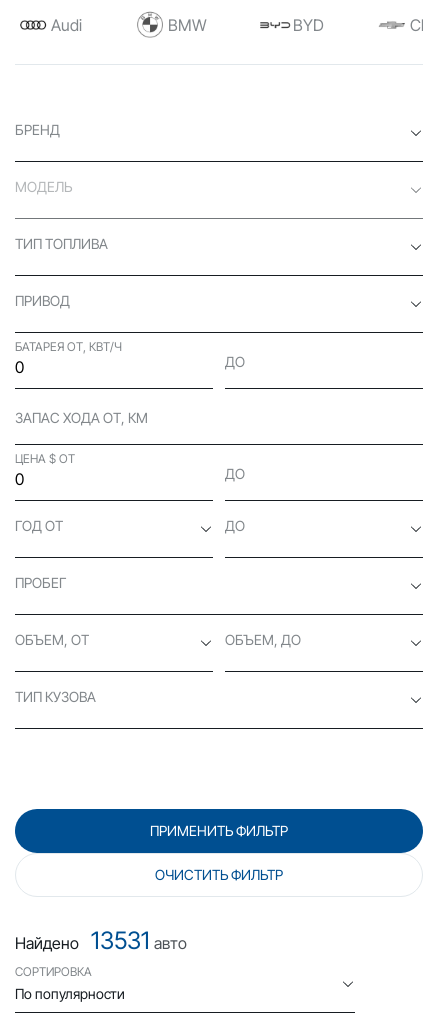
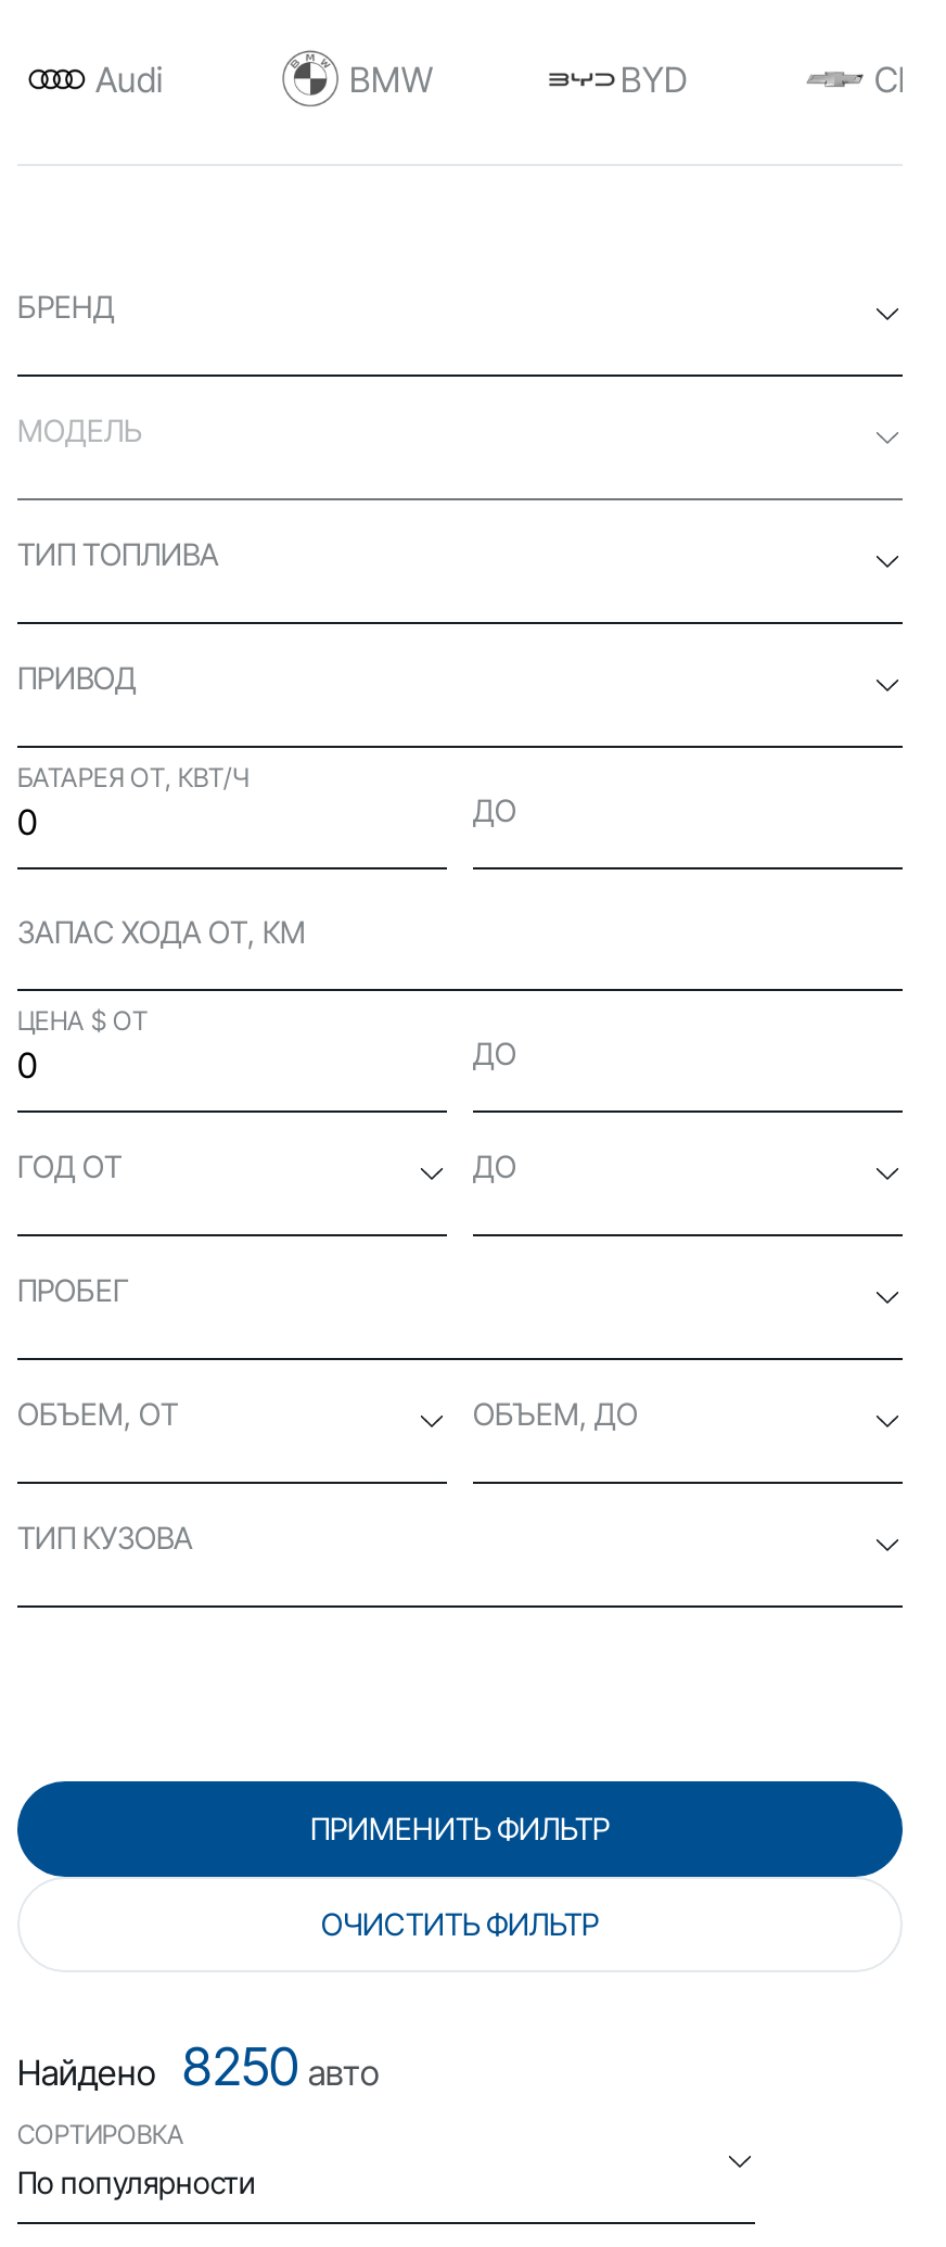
- Найдено 13531 авто
+ Найдено 8250 авто
